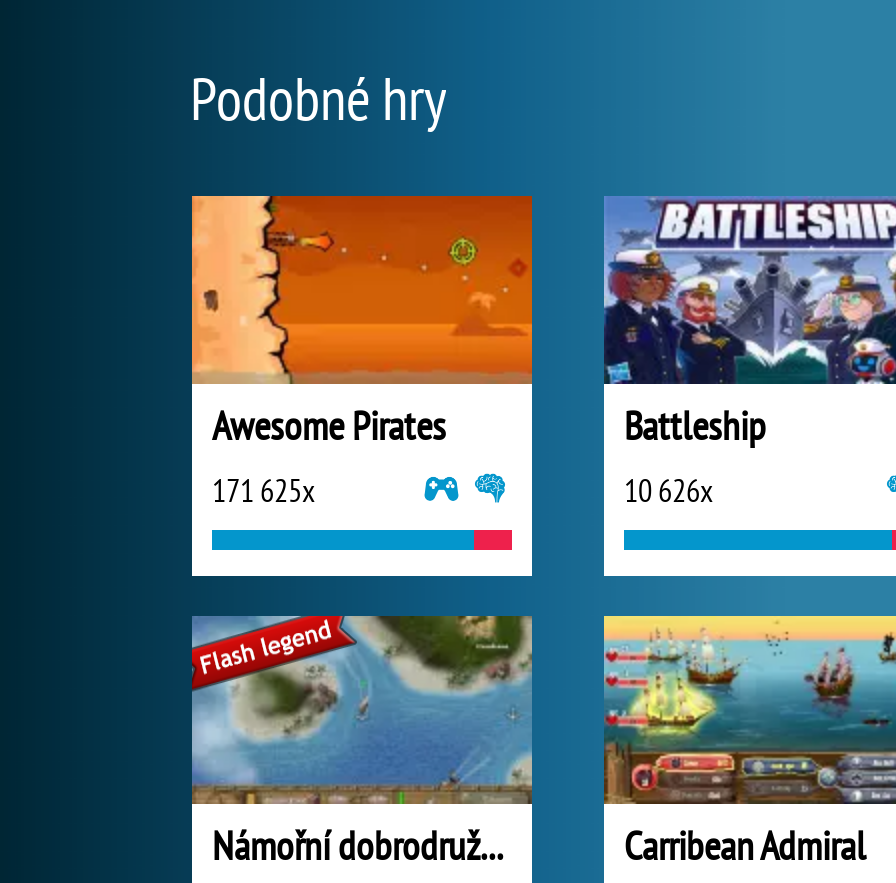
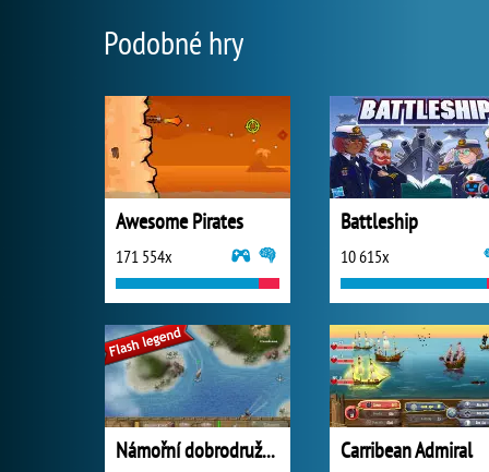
- 171 625x
+ 171 554x

- 10 626x
+ 10 615x
